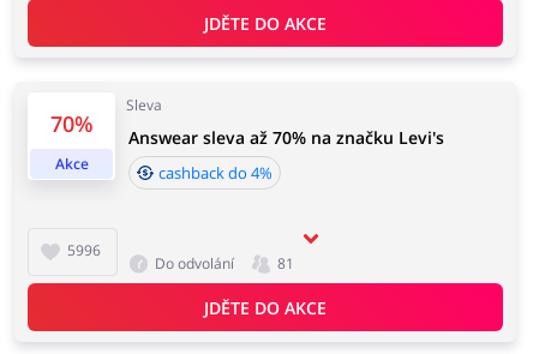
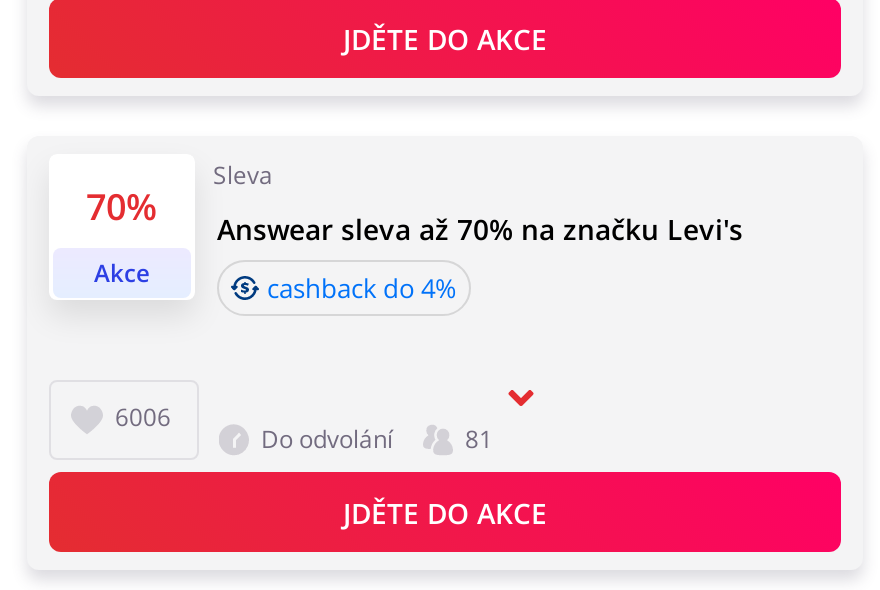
- 5996
+ 6006
